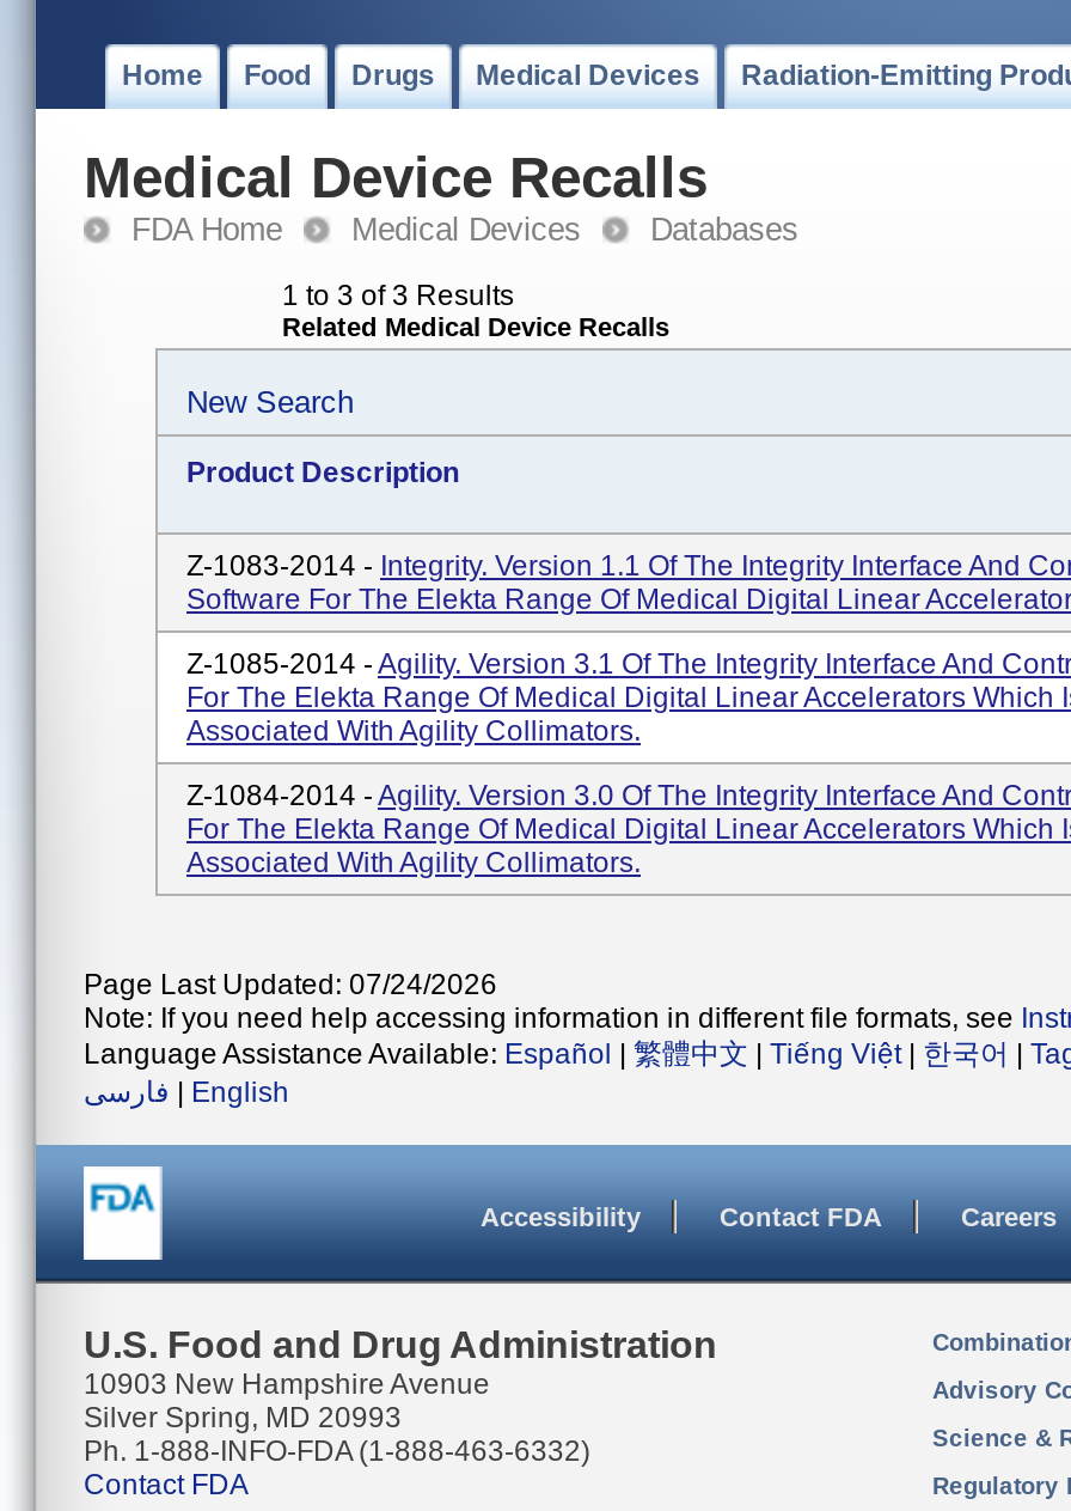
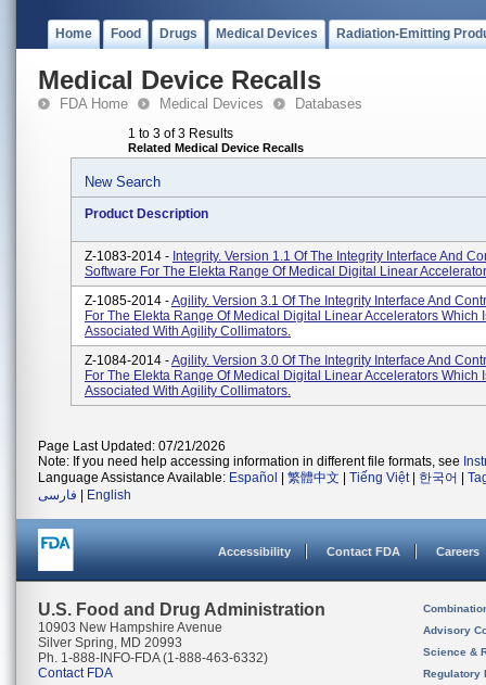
- Page Last Updated: 07/24/2026
+ Page Last Updated: 07/21/2026
